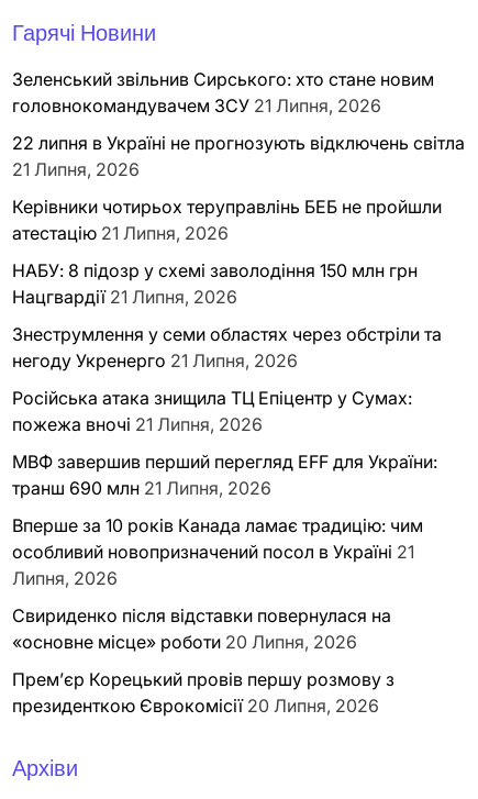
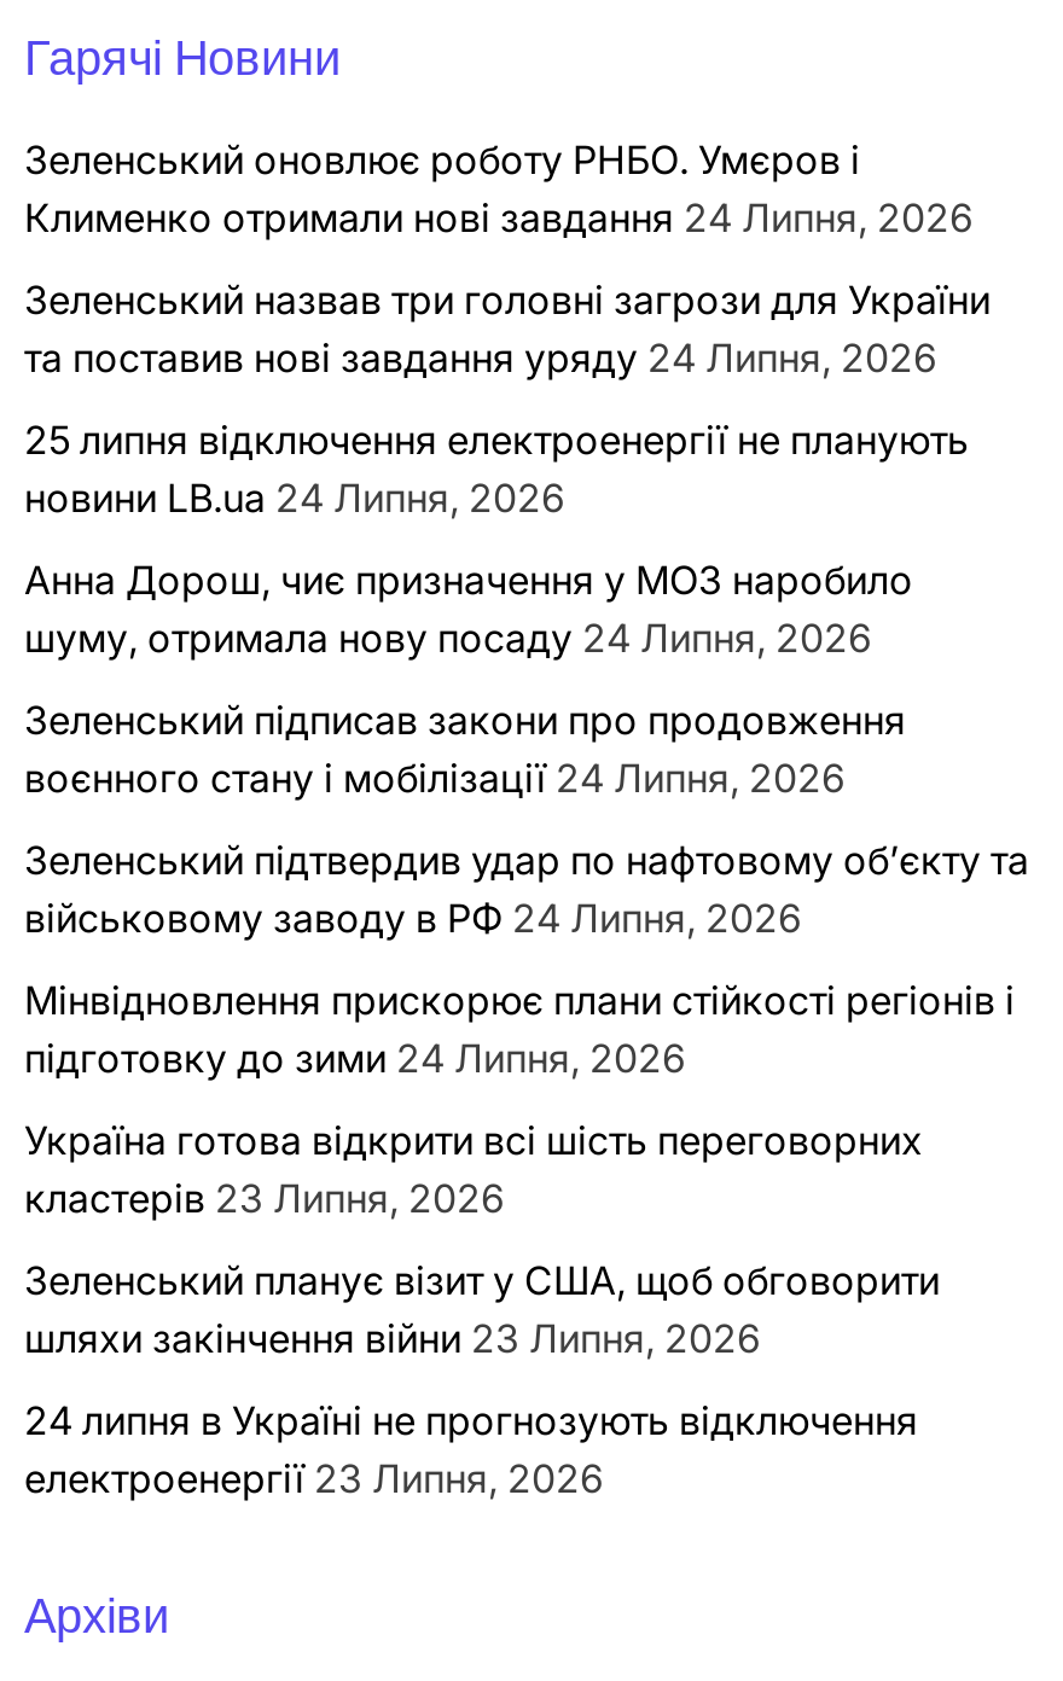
- Зеленський звільнив Сирського: хто стане новим
- головнокомандувачем ЗСУ 21 Липня, 2026
+ Зеленський оновлює роботу РНБО. Умєров і
+ Клименко отримали нові завдання 24 Липня, 2026

- 22 липня в Україні не прогнозують відключень світла
- 21 Липня, 2026
+ Зеленський назвав три головні загрози для України
+ та поставив нові завдання уряду 24 Липня, 2026

- Керівники чотирьох теруправлінь БЕБ не пройшли
- атестацію 21 Липня, 2026
+ 25 липня відключення електроенергії не планують
+ новини LB.ua 24 Липня, 2026

- НАБУ: 8 підозр у схемі заволодіння 150 млн грн
- Нацгвардії 21 Липня, 2026
+ Анна Дорош, чиє призначення у МОЗ наробило
+ шуму, отримала нову посаду 24 Липня, 2026

- Знеструмлення у семи областях через обстріли та
- негоду Укренерго 21 Липня, 2026
+ Зеленський підписав закони про продовження
+ воєнного стану і мобілізації 24 Липня, 2026

- Російська атака знищила ТЦ Епіцентр у Сумах:
- пожежа вночі 21 Липня, 2026
+ Зеленський підтвердив удар по нафтовому об’єкту та
+ військовому заводу в РФ 24 Липня, 2026

- МВФ завершив перший перегляд EFF для України:
- транш 690 млн 21 Липня, 2026
+ Мінвідновлення прискорює плани стійкості регіонів і
+ підготовку до зими 24 Липня, 2026

- Вперше за 10 років Канада ламає традицію: чим
- особливий новопризначений посол в Україні 21
- Липня, 2026
+ Україна готова відкрити всі шість переговорних
+ кластерів 23 Липня, 2026

- Свириденко після відставки повернулася на
- «основне місце» роботи 20 Липня, 2026
+ Зеленський планує візит у США, щоб обговорити
+ шляхи закінчення війни 23 Липня, 2026

- Прем’єр Корецький провів першу розмову з
- президенткою Єврокомісії 20 Липня, 2026
+ 24 липня в Україні не прогнозують відключення
+ електроенергії 23 Липня, 2026
